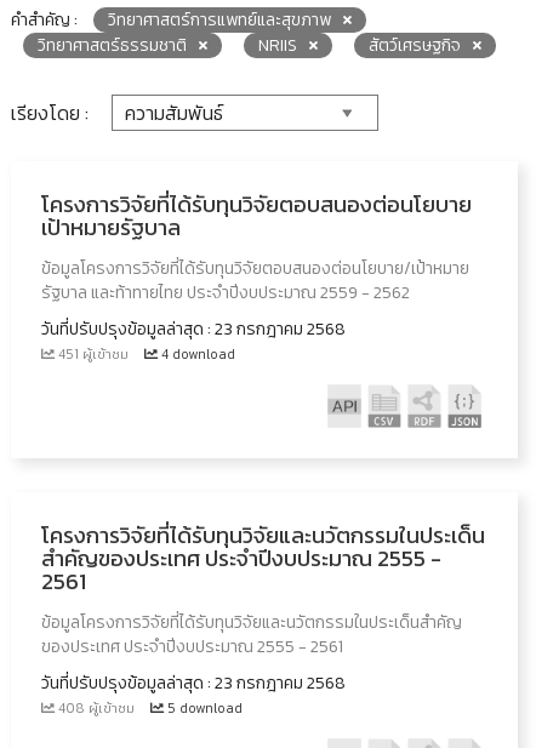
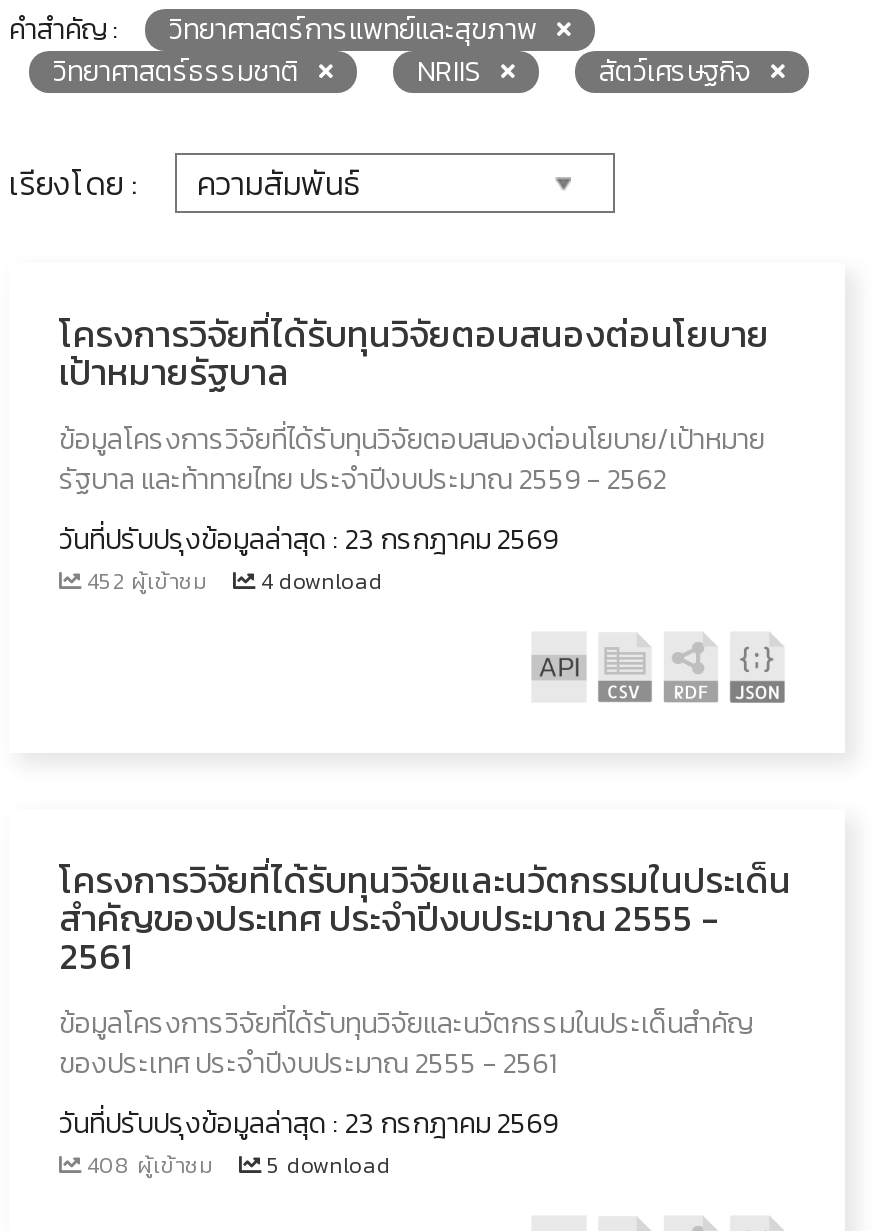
- วันที่ปรับปรุงข้อมูลล่าสุด : 23 กรกฎาคม 2568
+ วันที่ปรับปรุงข้อมูลล่าสุด : 23 กรกฎาคม 2569

- 451 ผู้เข้าชม
+ 452 ผู้เข้าชม

- วันที่ปรับปรุงข้อมูลล่าสุด : 23 กรกฎาคม 2568
+ วันที่ปรับปรุงข้อมูลล่าสุด : 23 กรกฎาคม 2569
